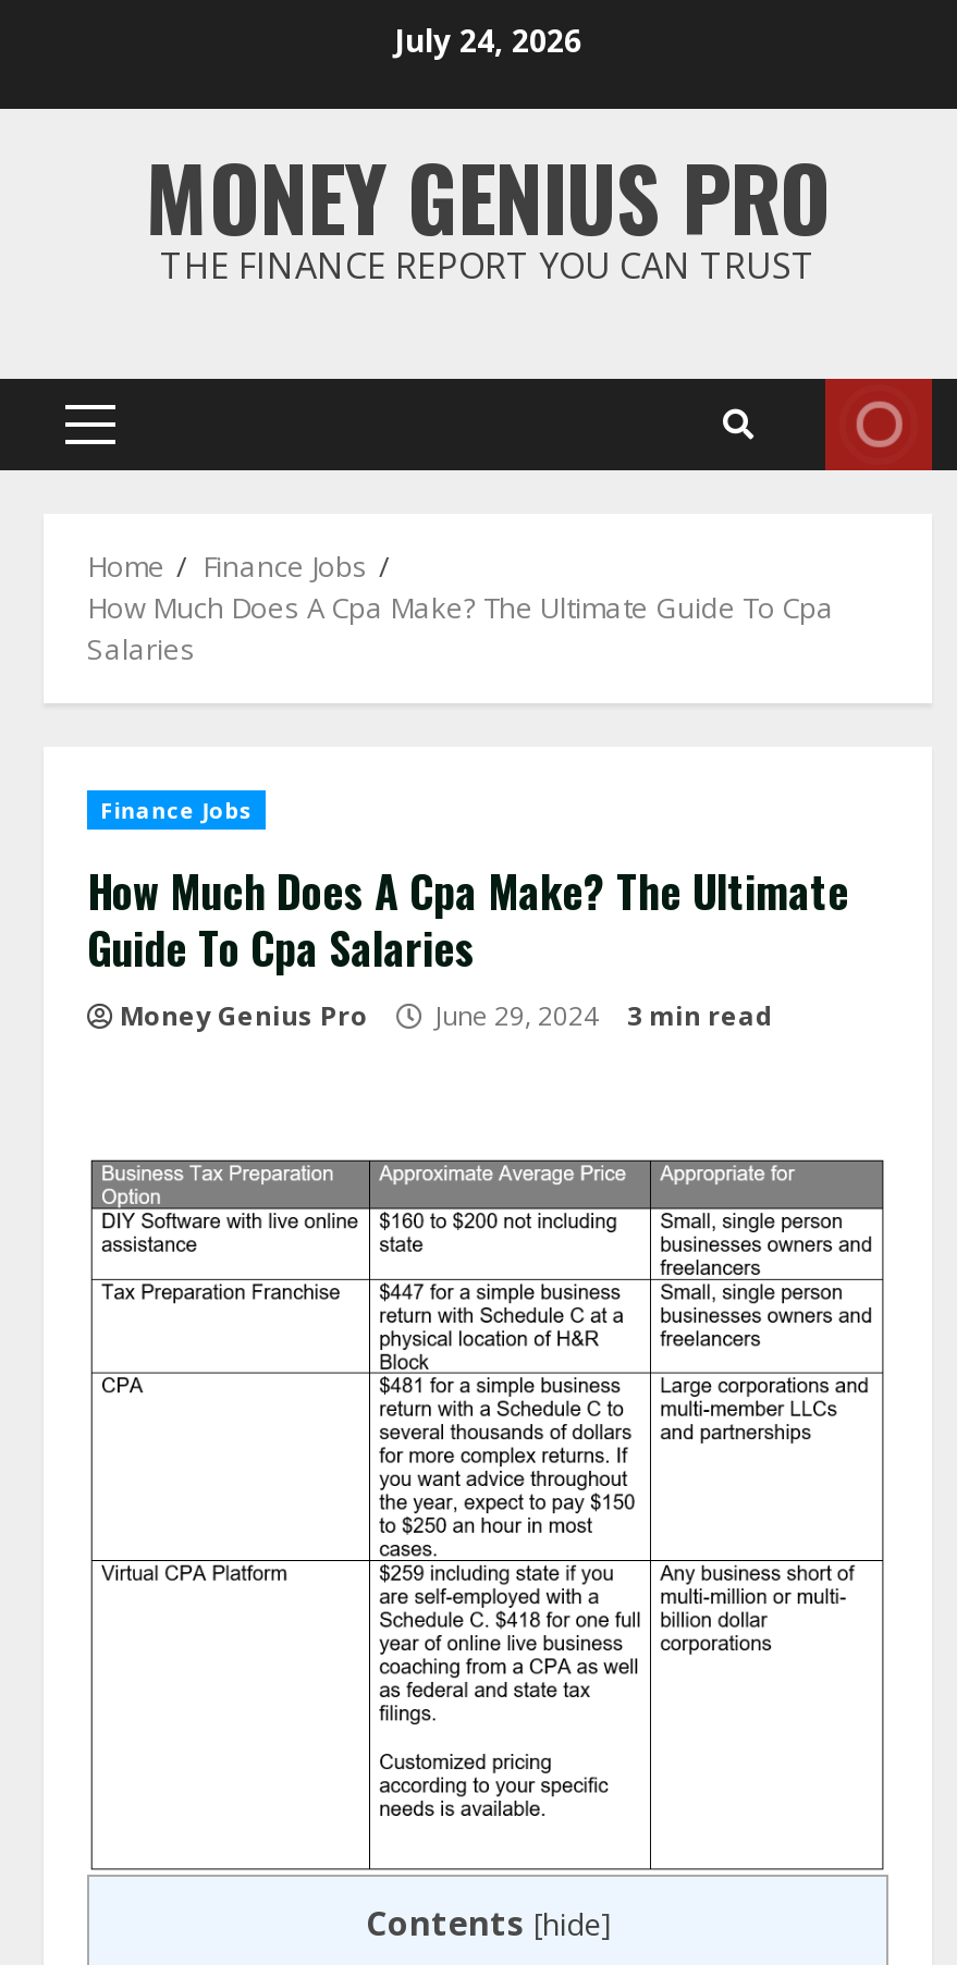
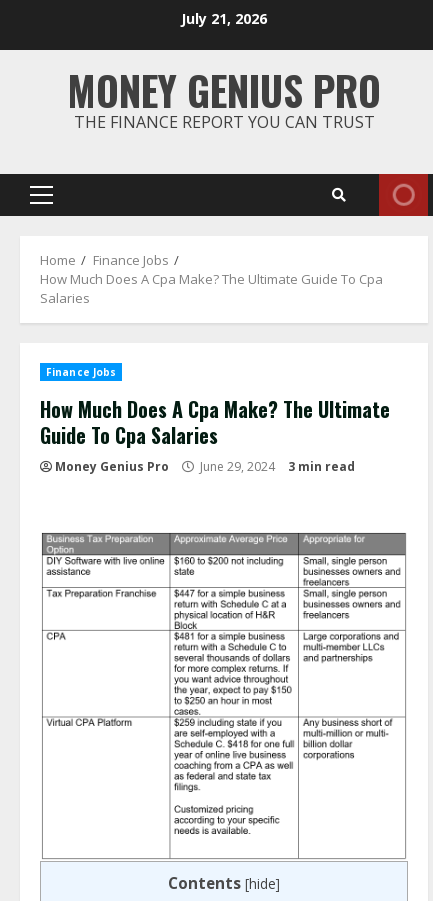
- July 24, 2026
+ July 21, 2026
